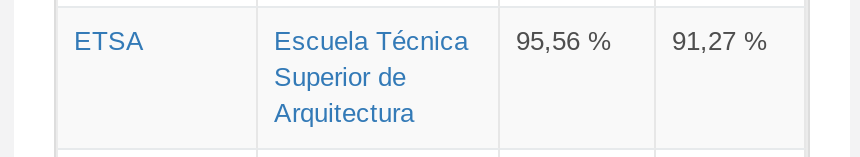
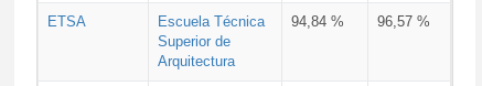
- 95,56 %
+ 94,84 %

- 91,27 %
+ 96,57 %
